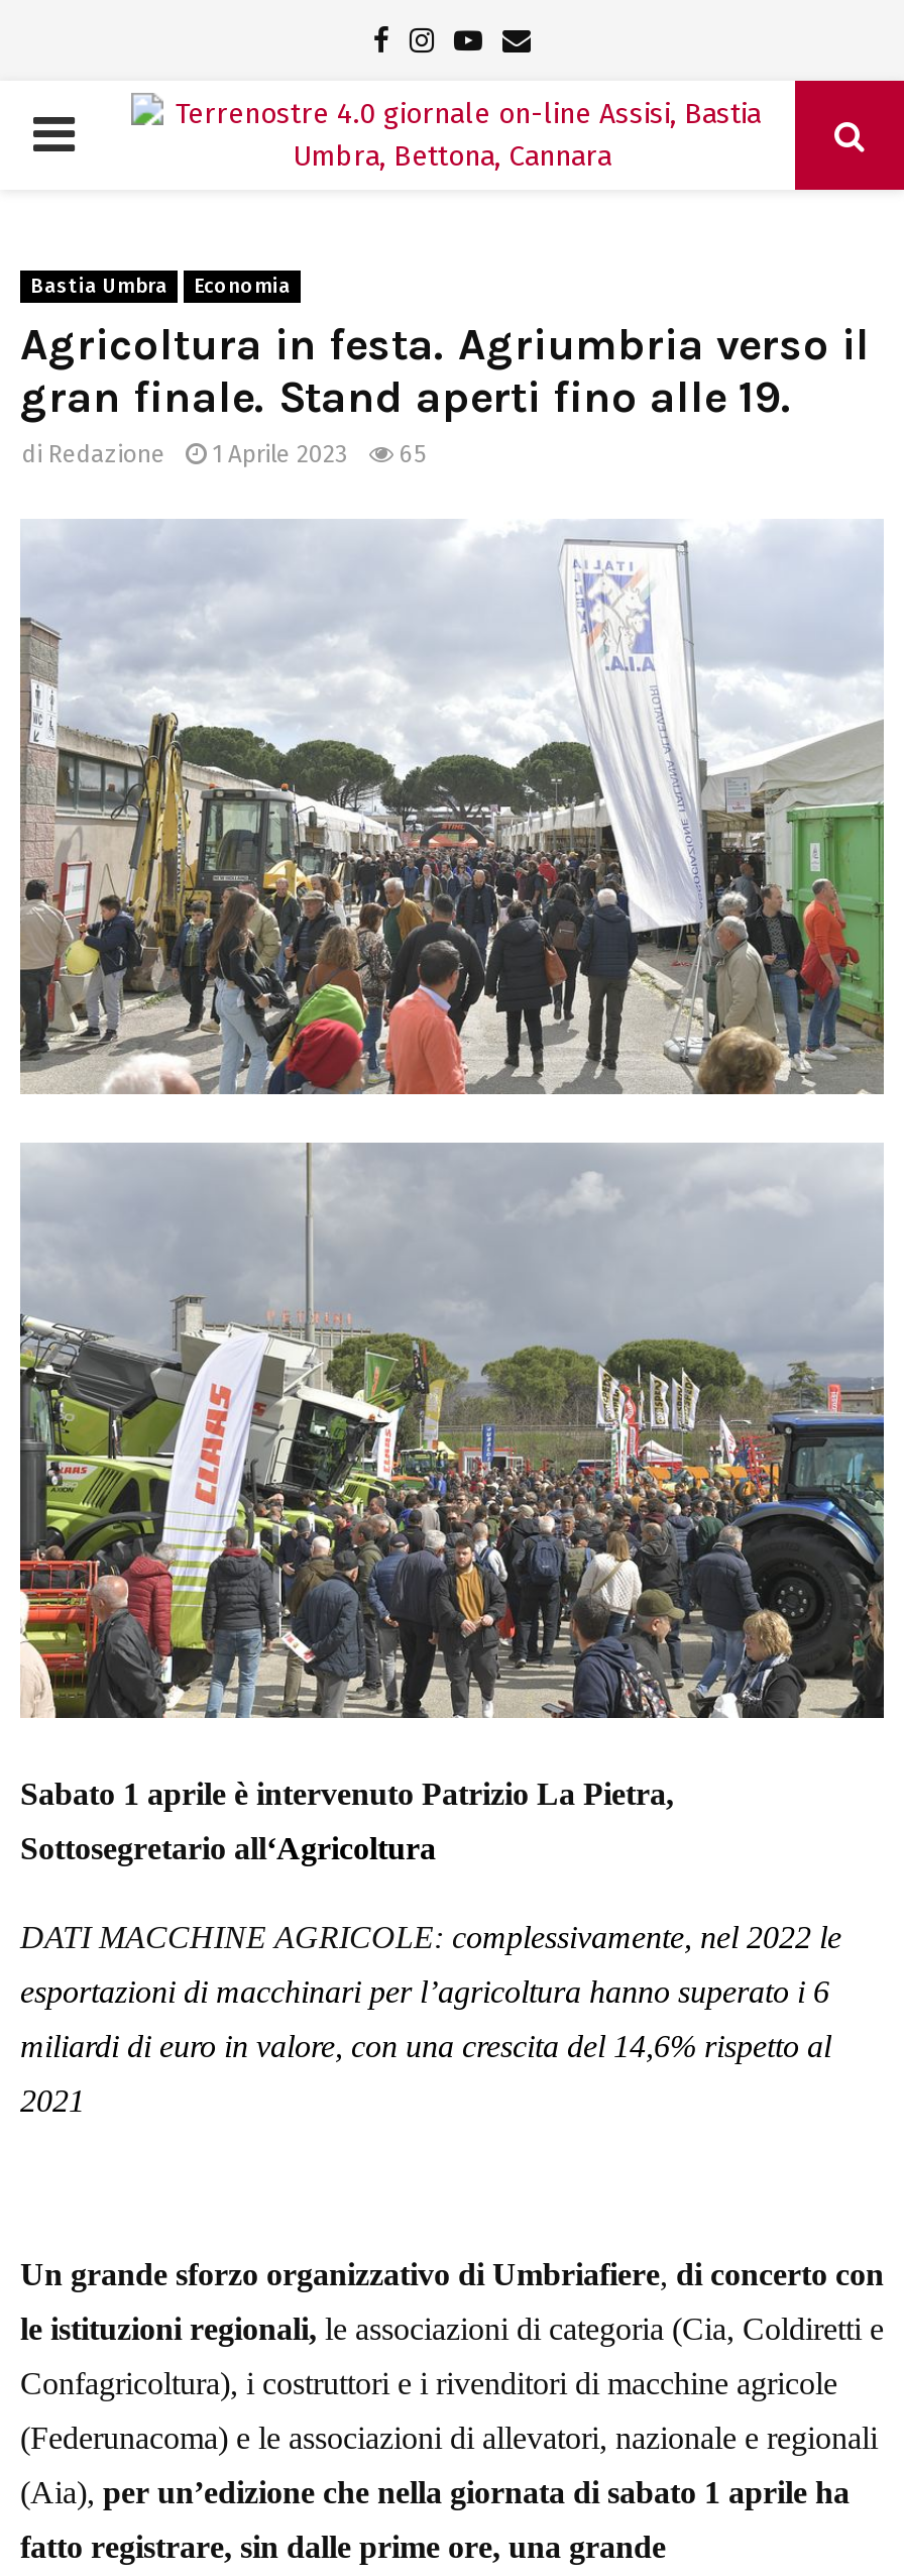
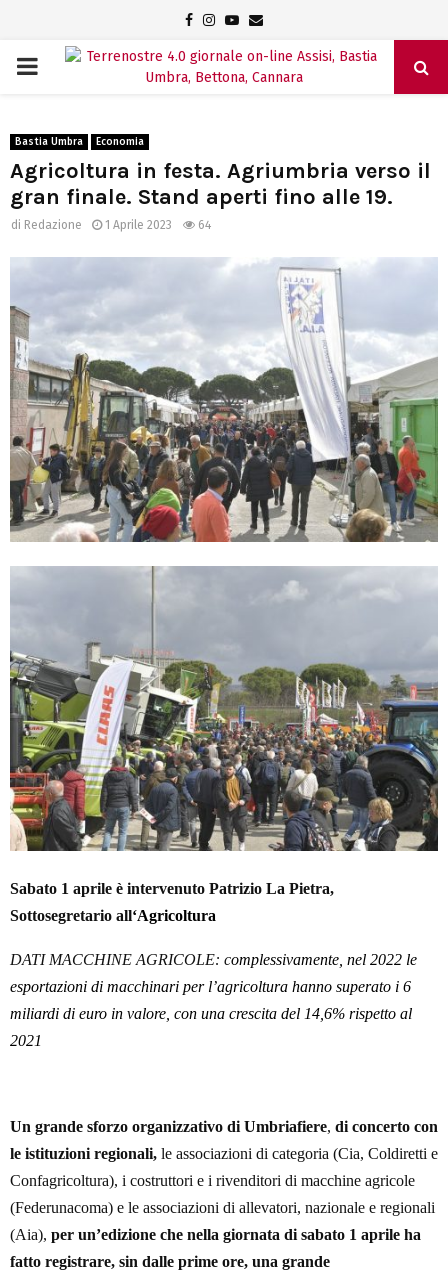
- di Redazione 1 Aprile 2023 65
+ di Redazione 1 Aprile 2023 64
